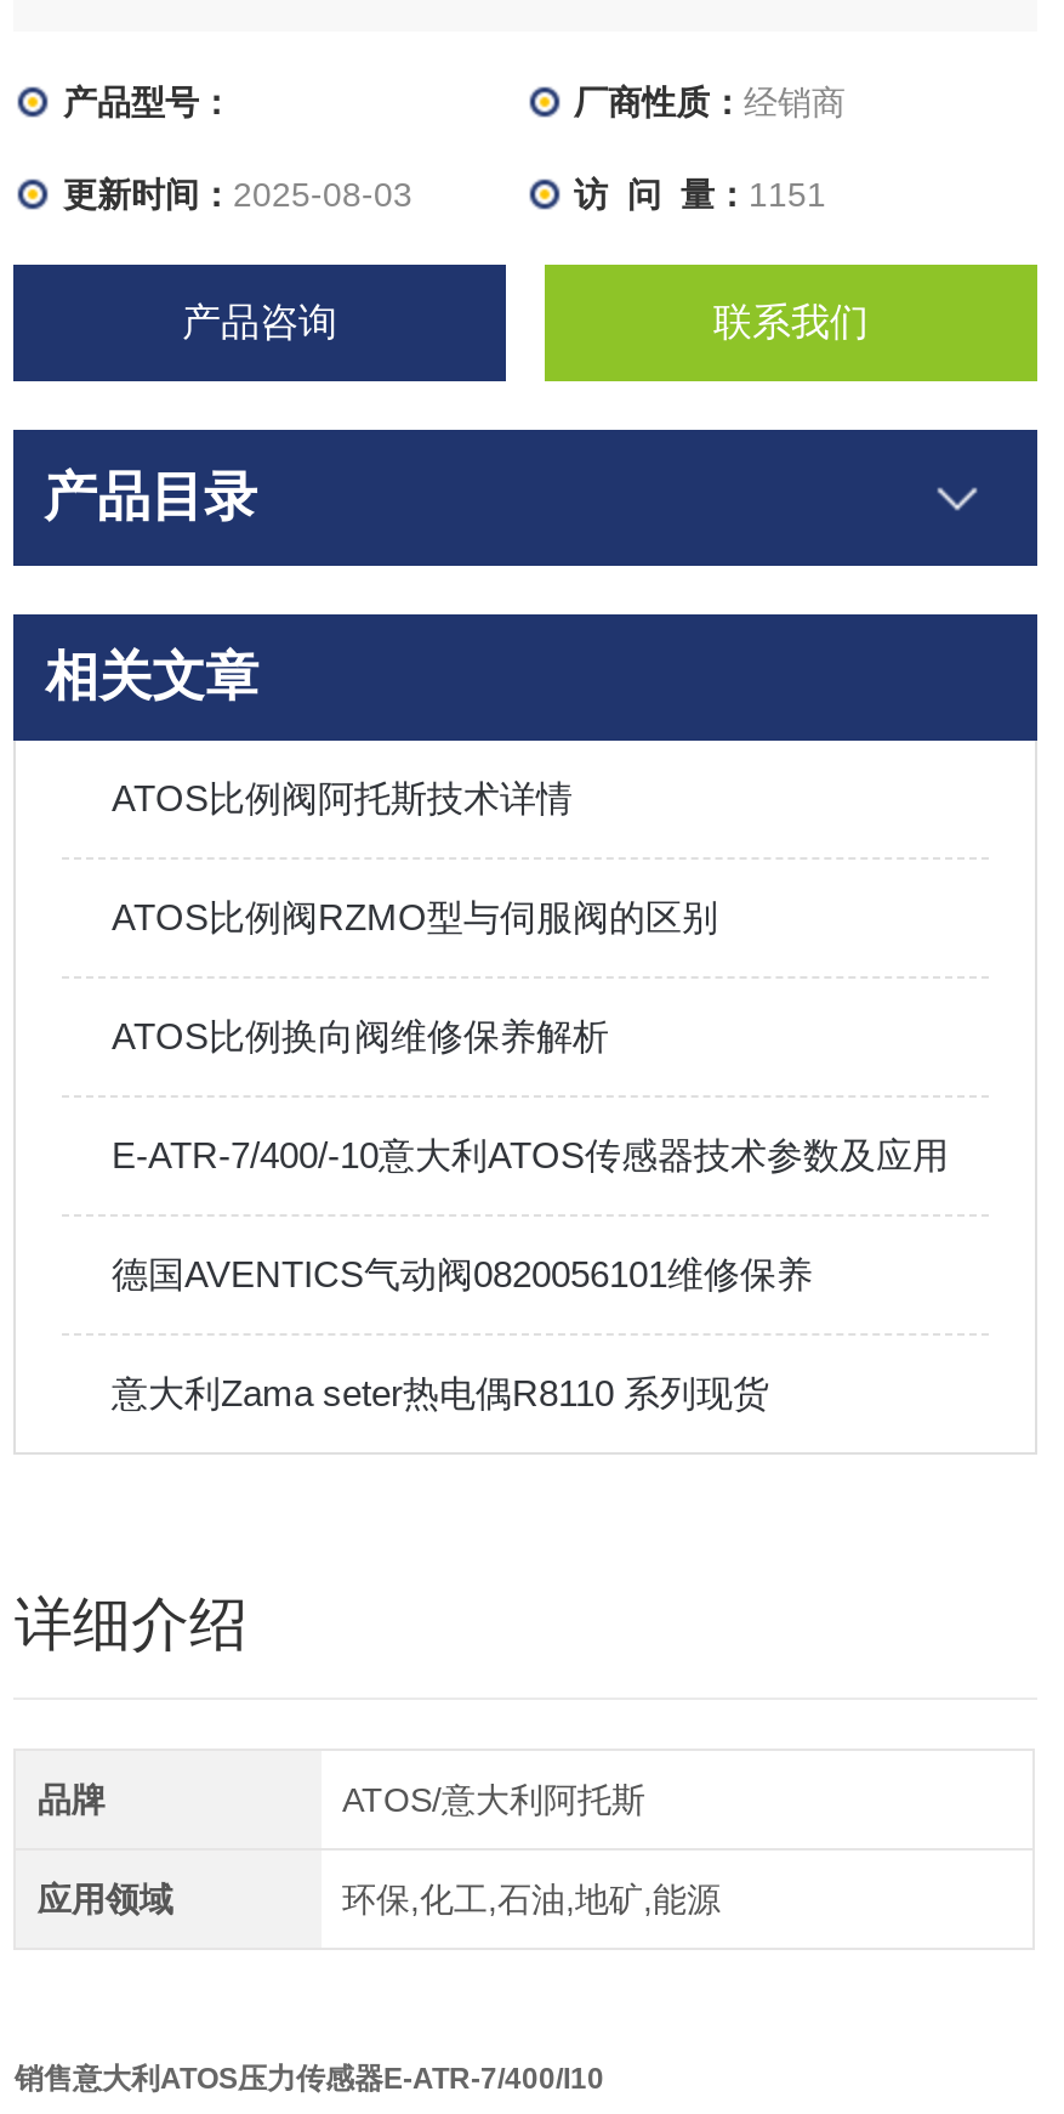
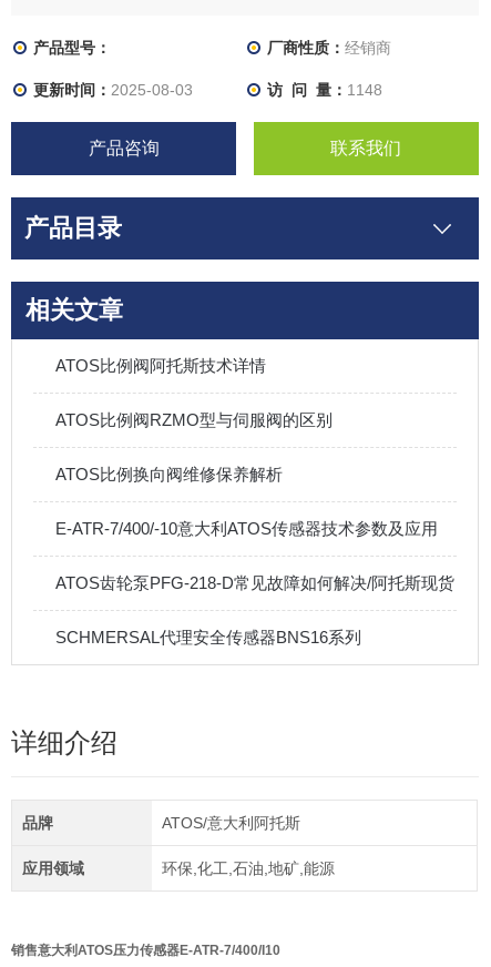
- 访 问 量：1151
+ 访 问 量：1148

- 德国AVENTICS气动阀0820056101维修保养
+ ATOS齿轮泵PFG-218-D常见故障如何解决/阿托斯现货

- 意大利Zama seter热电偶R8110 系列现货
+ SCHMERSAL代理安全传感器BNS16系列
